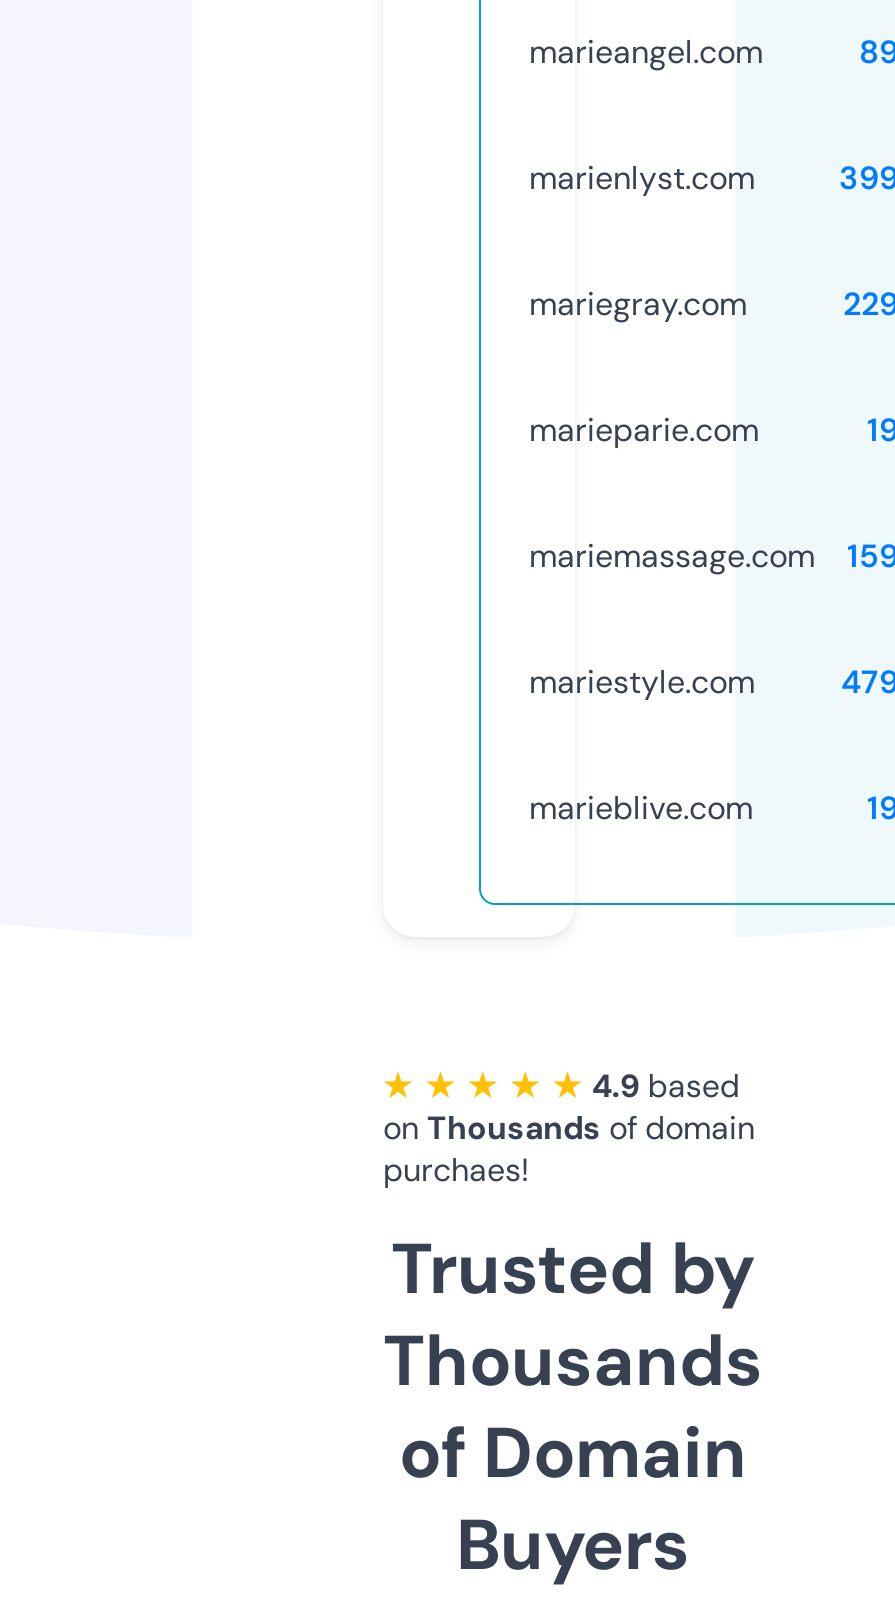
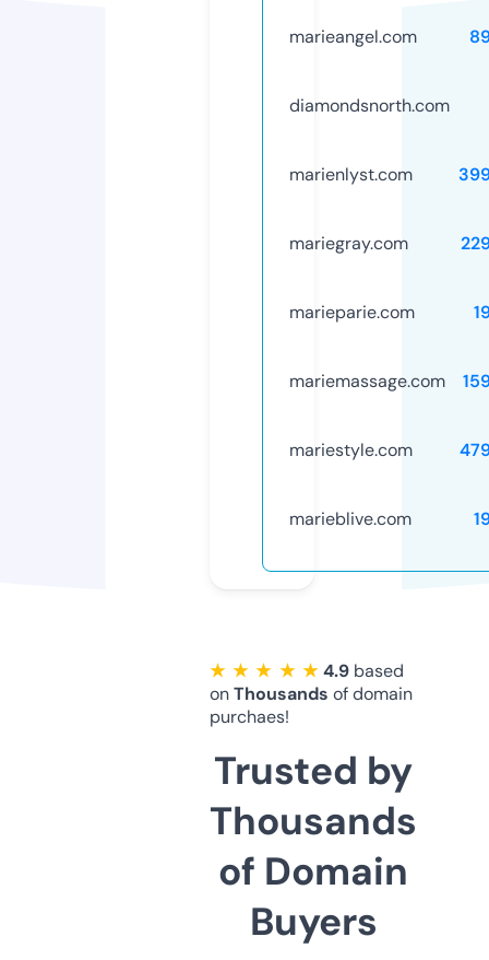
+ diamondsnorth.com
